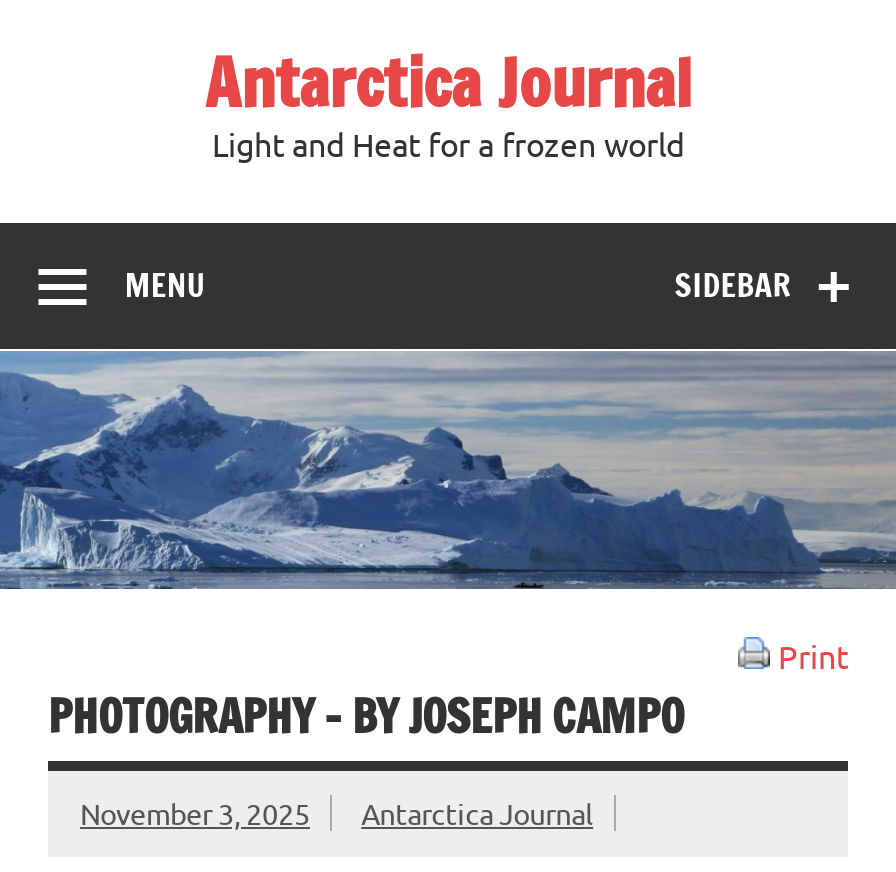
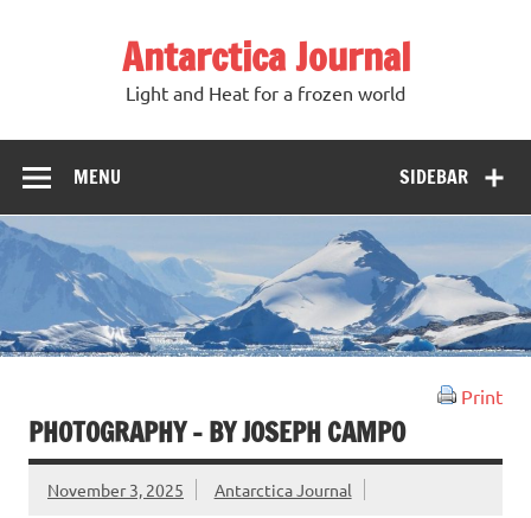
- [image]
+ [image]
